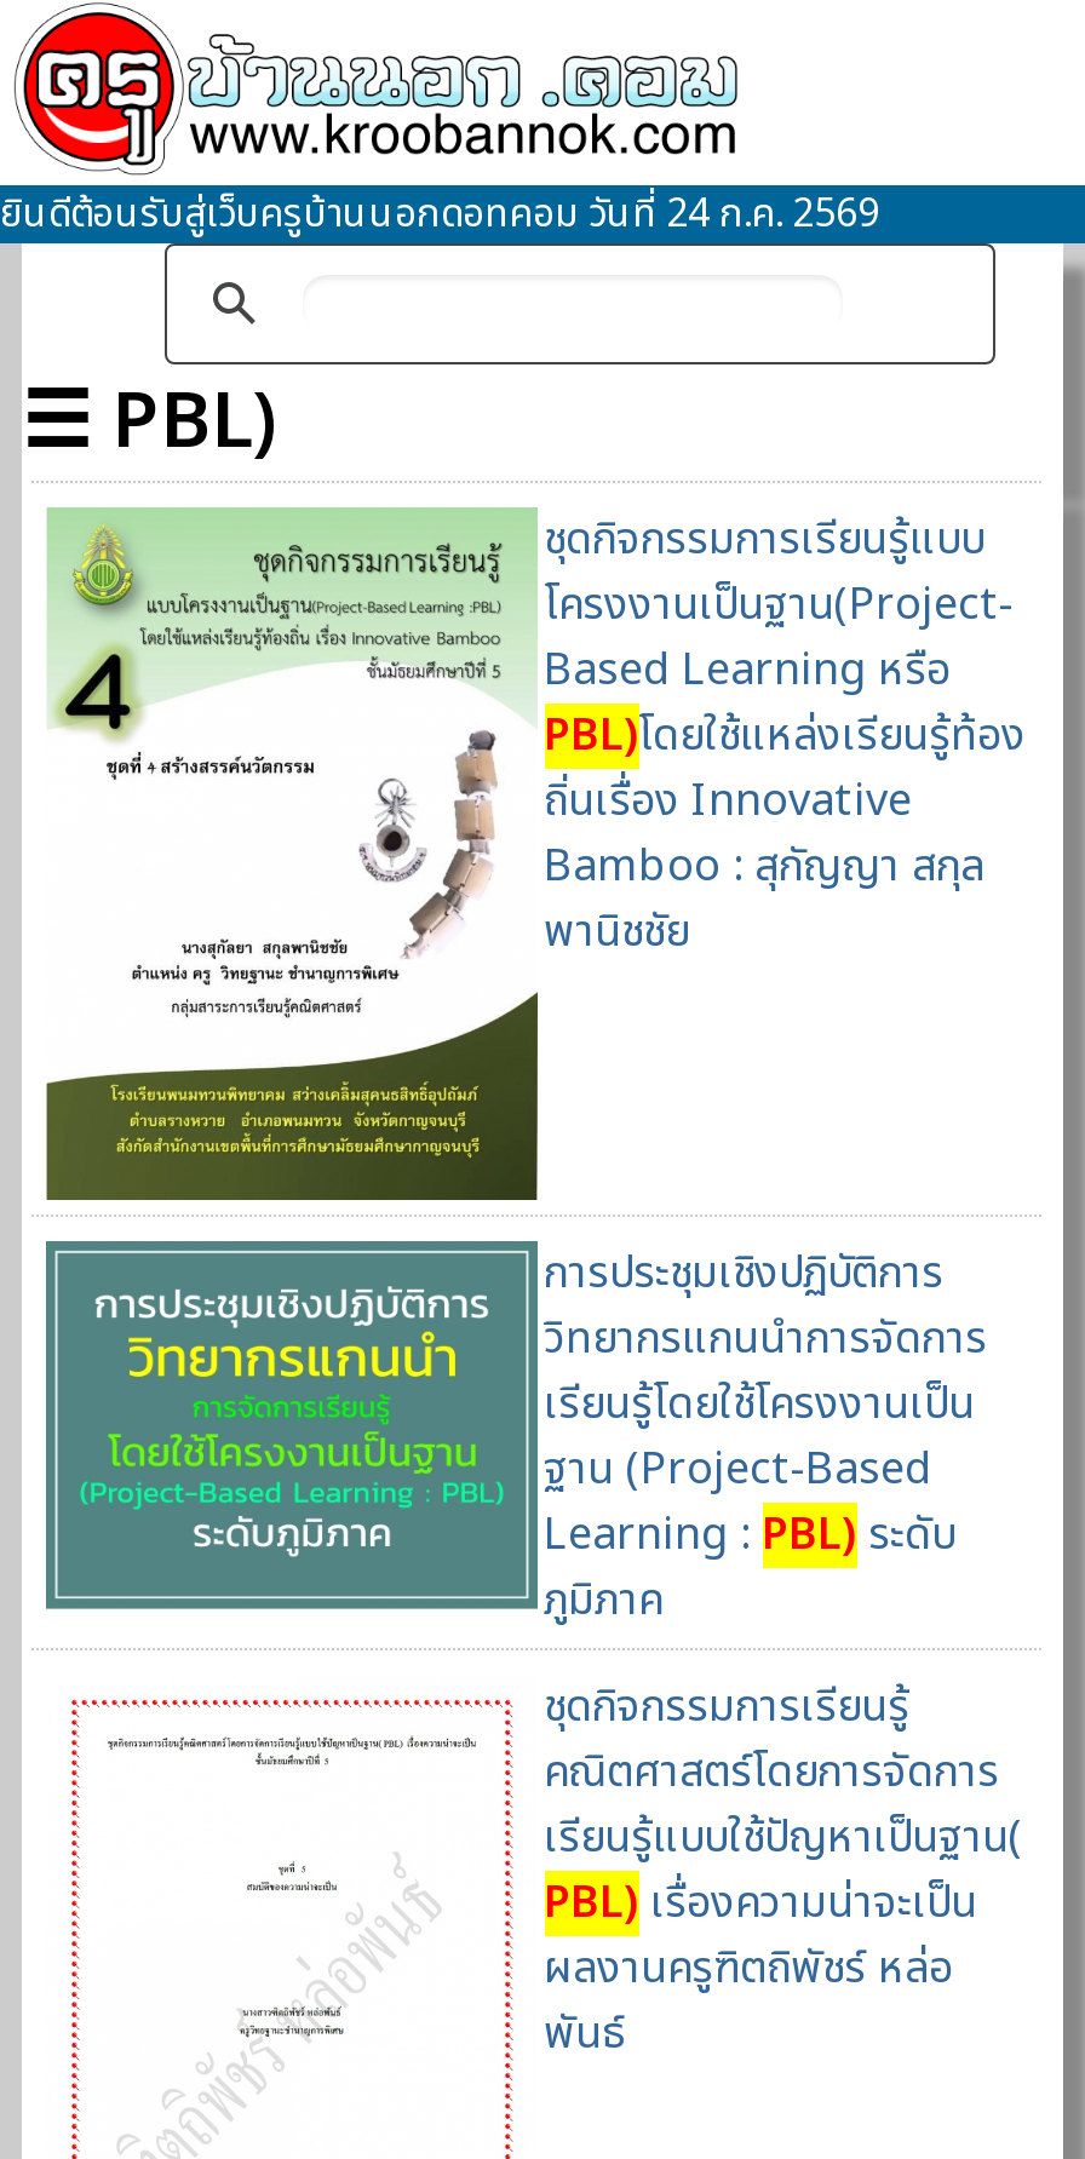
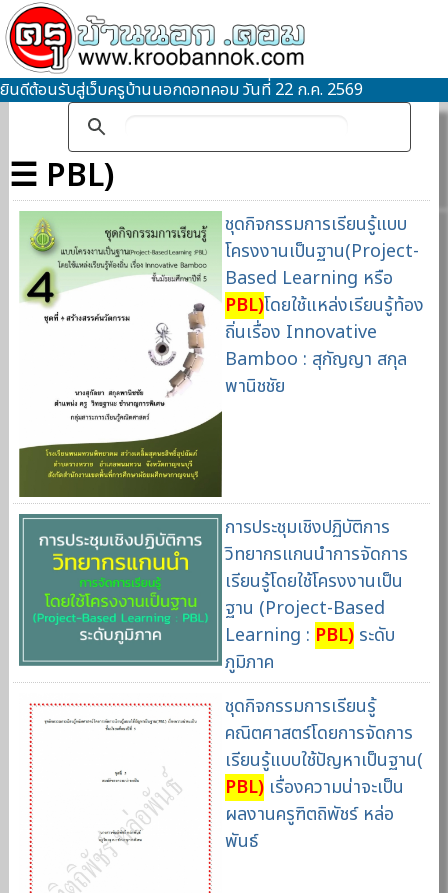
- ยินดีต้อนรับสู่เว็บครูบ้านนอกดอทคอม วันที่ 24 ก.ค. 2569
+ ยินดีต้อนรับสู่เว็บครูบ้านนอกดอทคอม วันที่ 22 ก.ค. 2569
